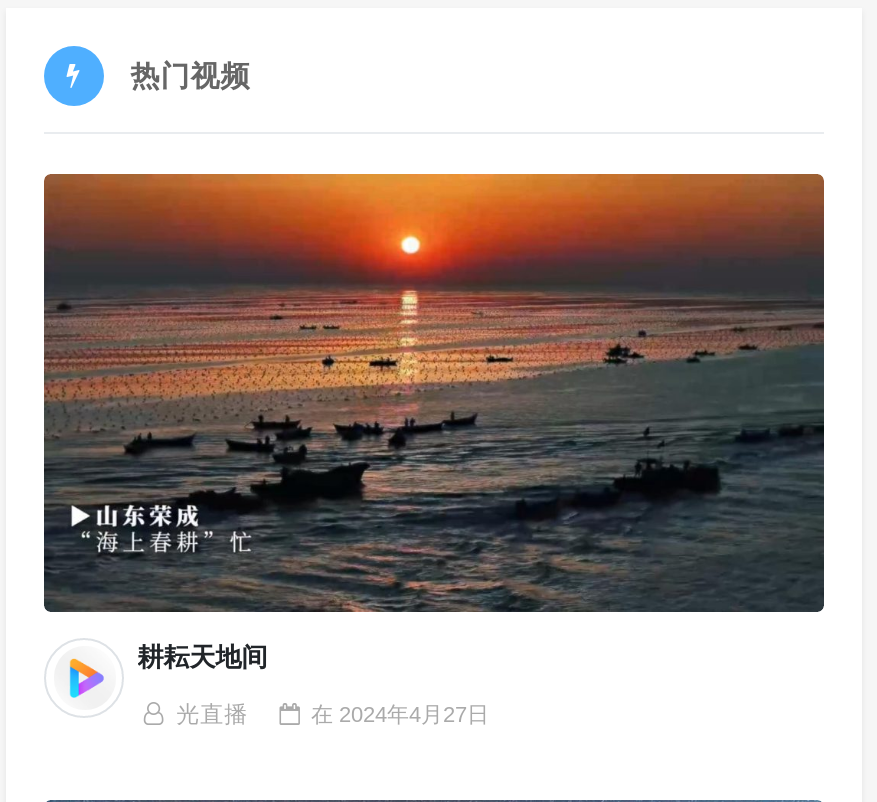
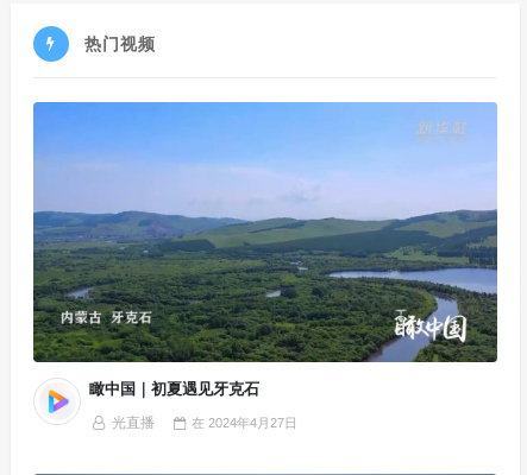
- [image]
- 耕耘天地间
+ [image]
+ 瞰中国｜初夏遇见牙克石
